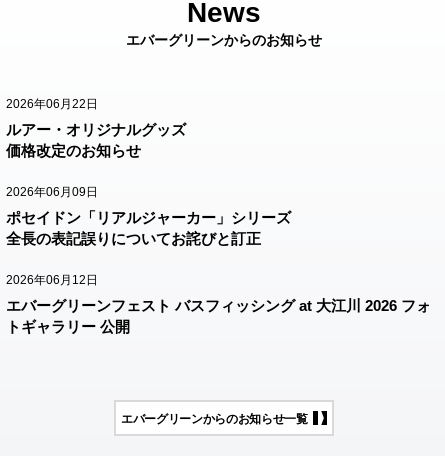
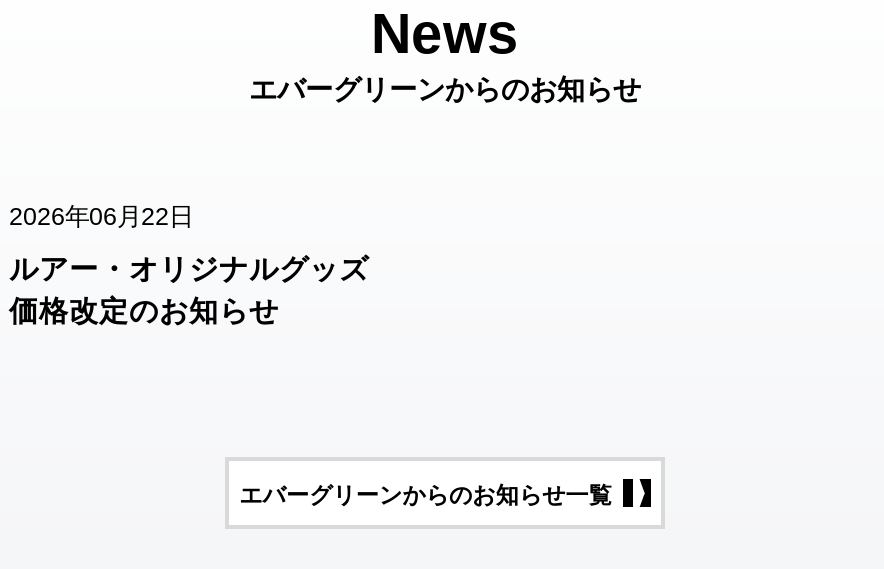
- 2026年06月09日
- ポセイドン「リアルジャーカー」シリーズ
- 全長の表記誤りについてお詫びと訂正
- 2026年06月12日
- エバーグリーンフェスト バスフィッシング at 大江川 2026 フォ
- トギャラリー 公開
